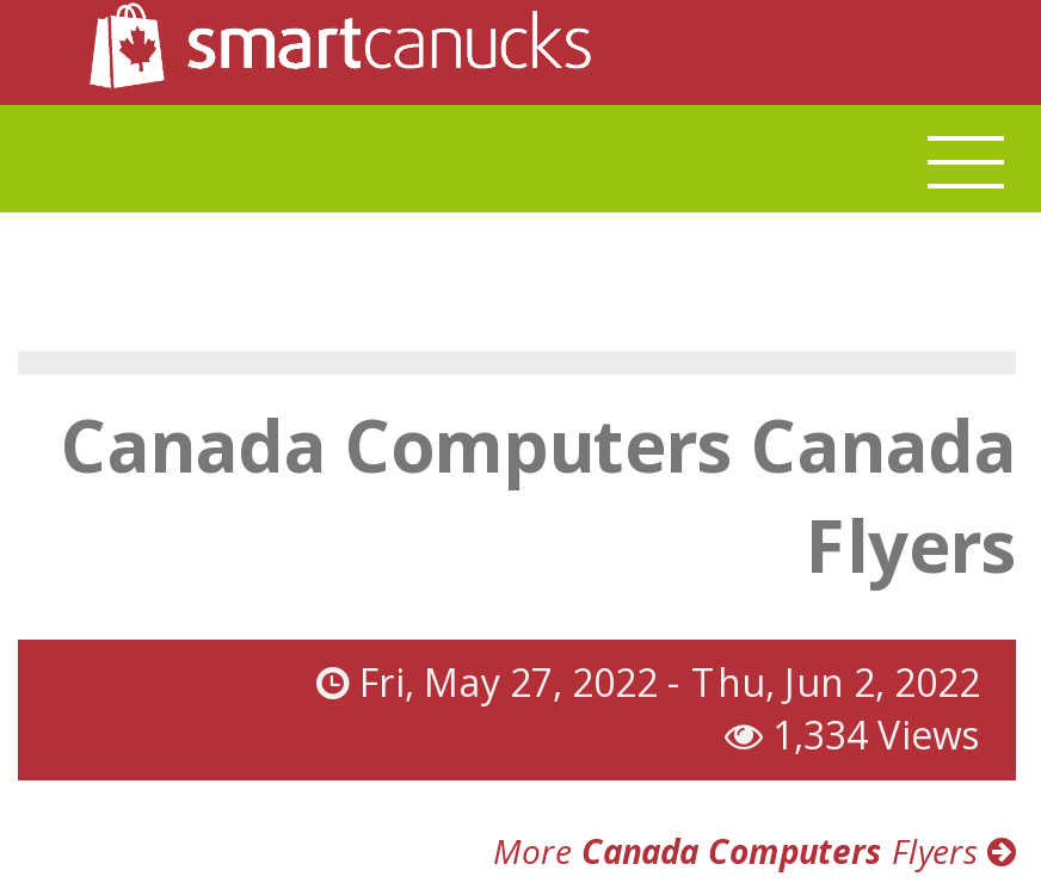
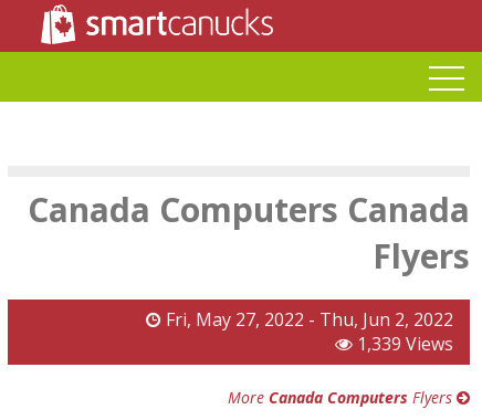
- 1,334 Views
+ 1,339 Views
